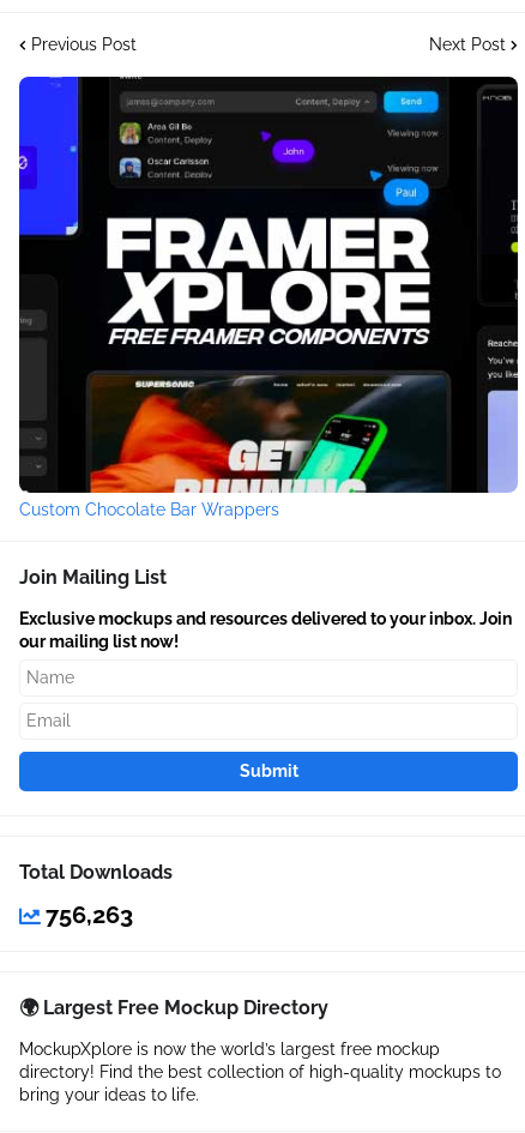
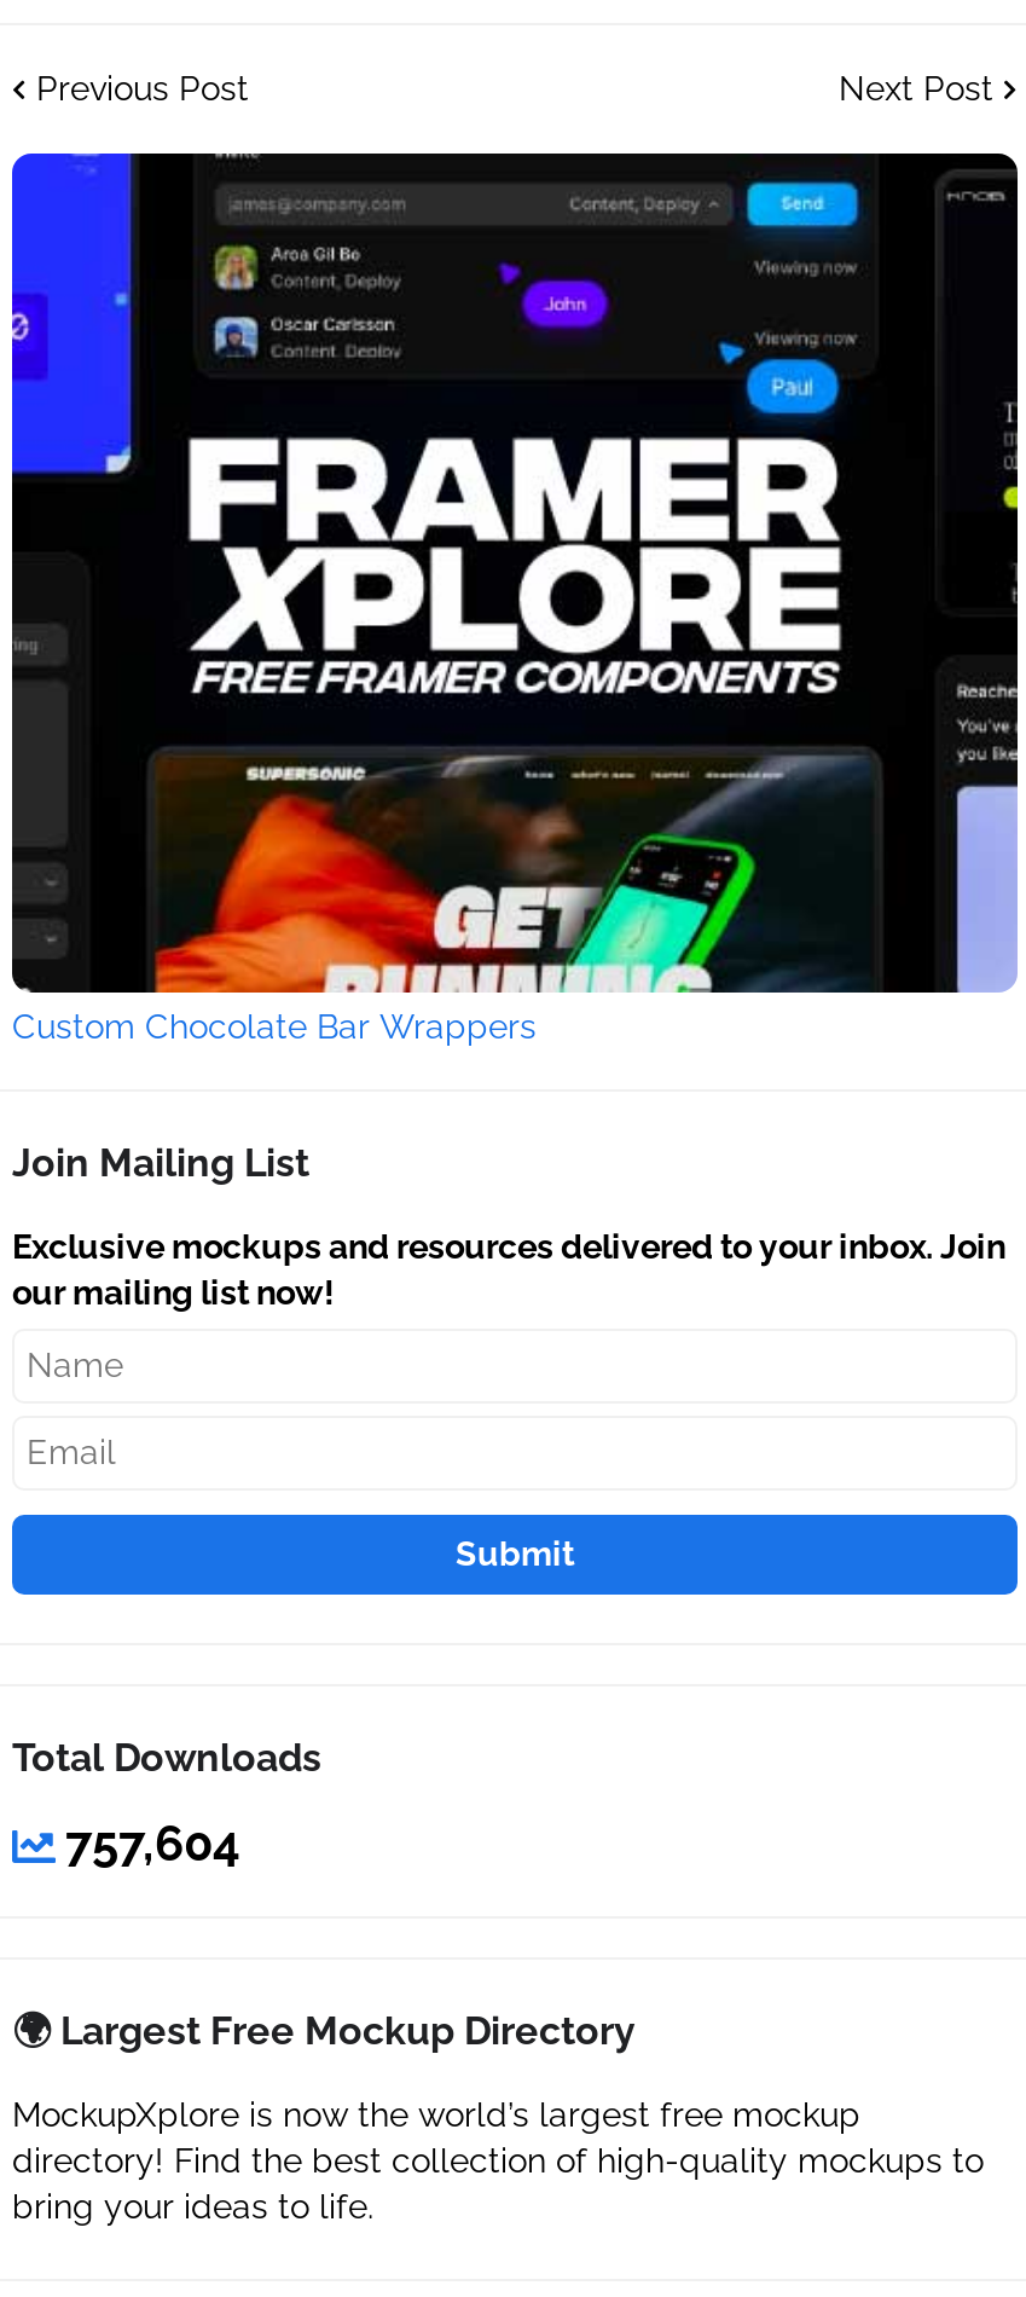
- 756,263
+ 757,604
